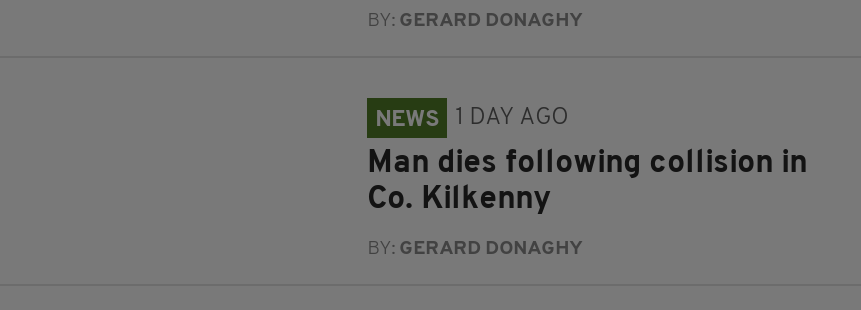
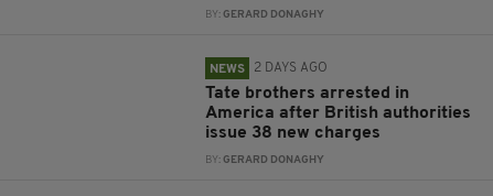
- NEWS 1 DAY AGO
+ NEWS 2 DAYS AGO

- Man dies following collision in
- Co. Kilkenny
+ Tate brothers arrested in
+ America after British authorities
+ issue 38 new charges
